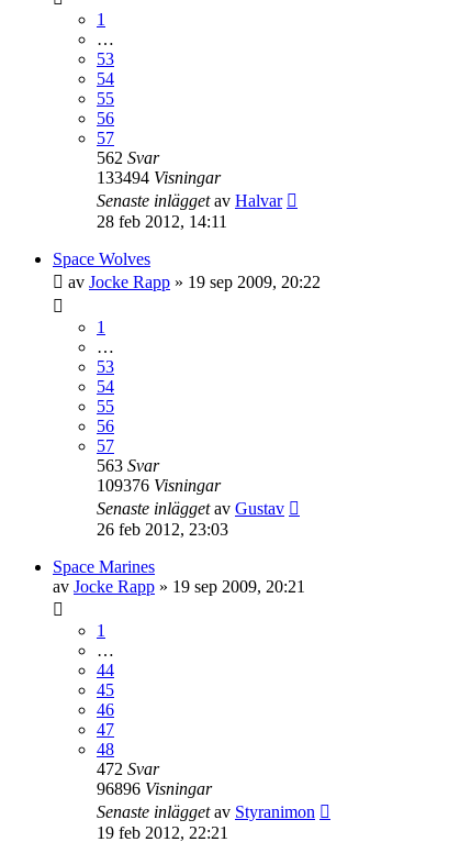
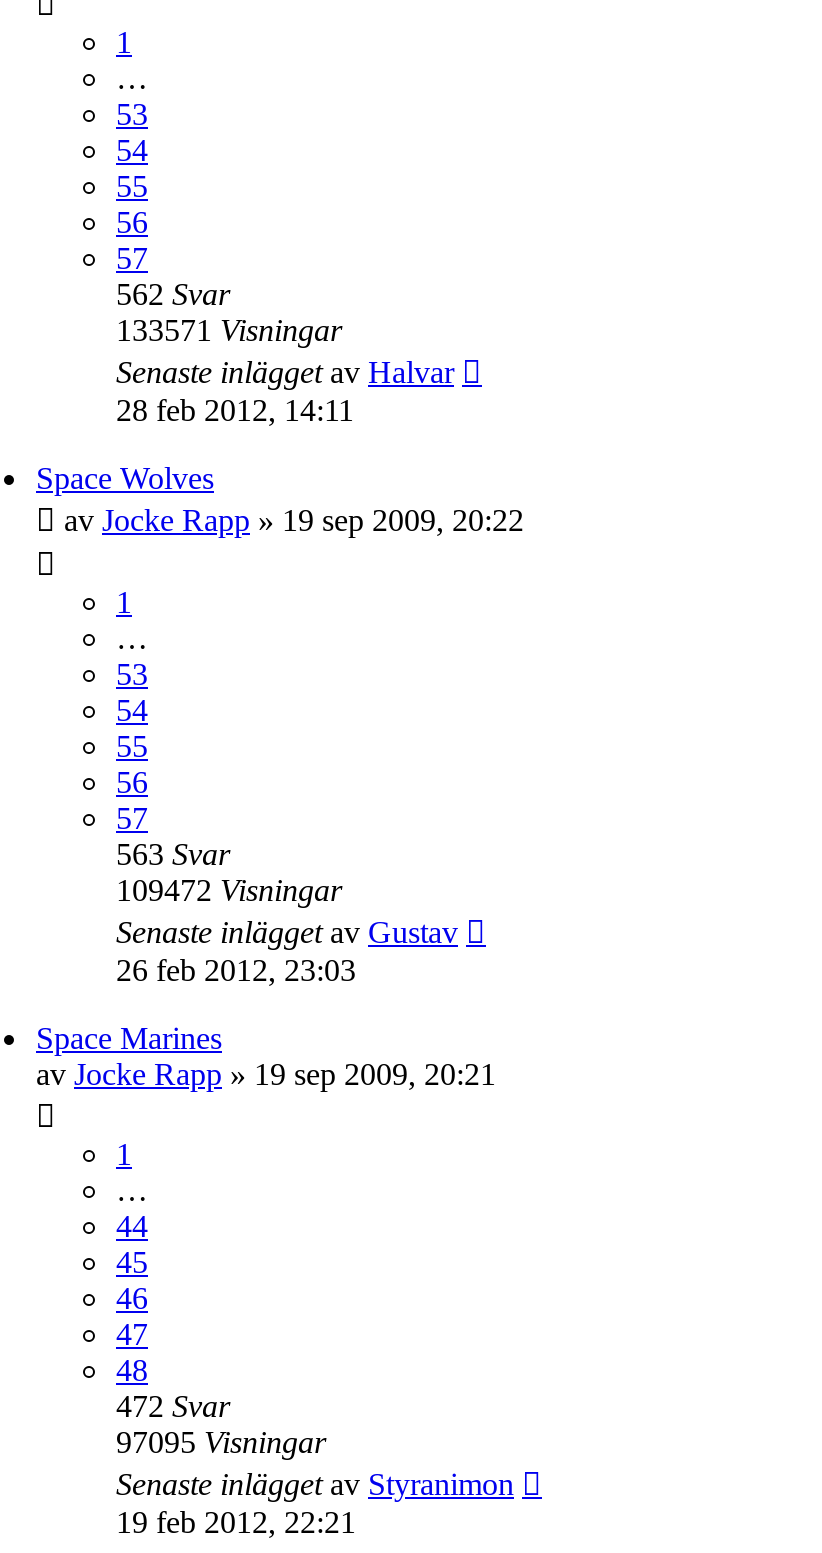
- 133494 Visningar
+ 133571 Visningar

- 109376 Visningar
+ 109472 Visningar

- 96896 Visningar
+ 97095 Visningar
